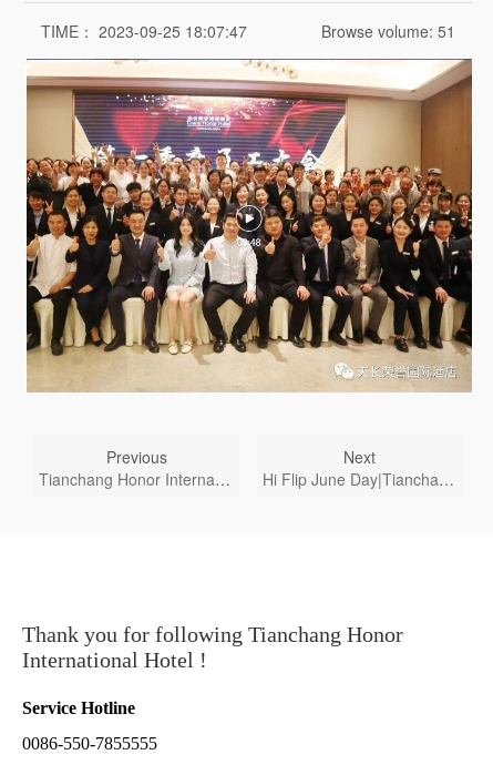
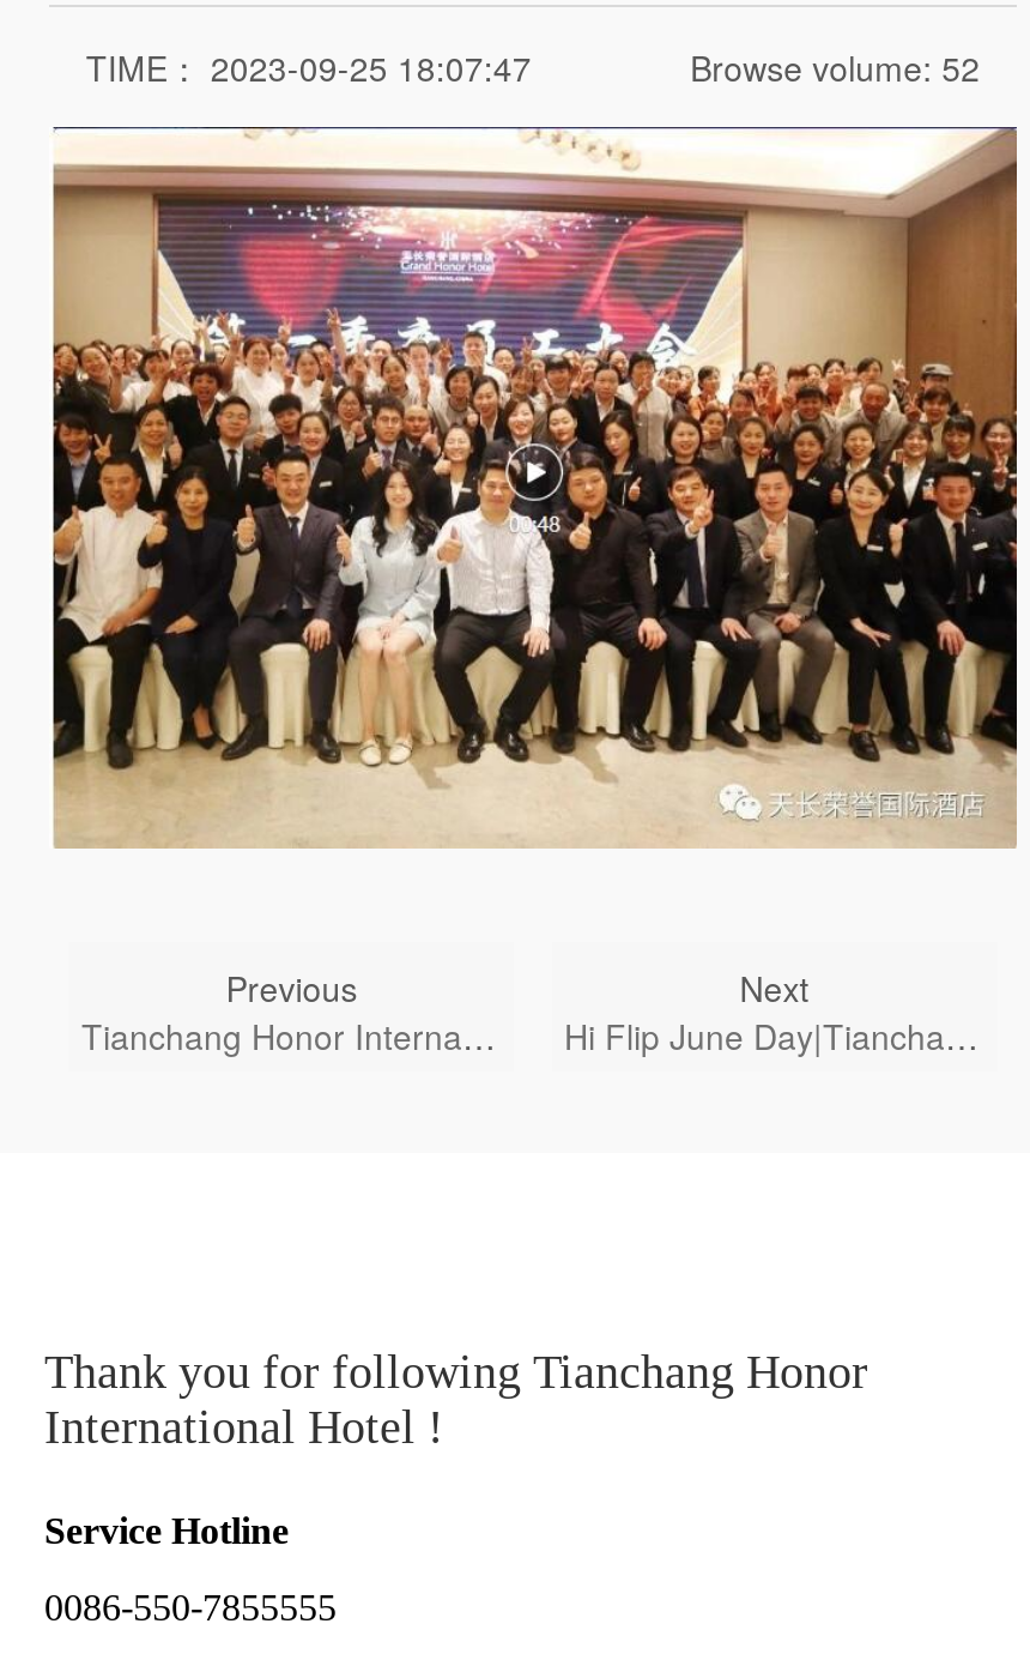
- Browse volume: 51
+ Browse volume: 52
